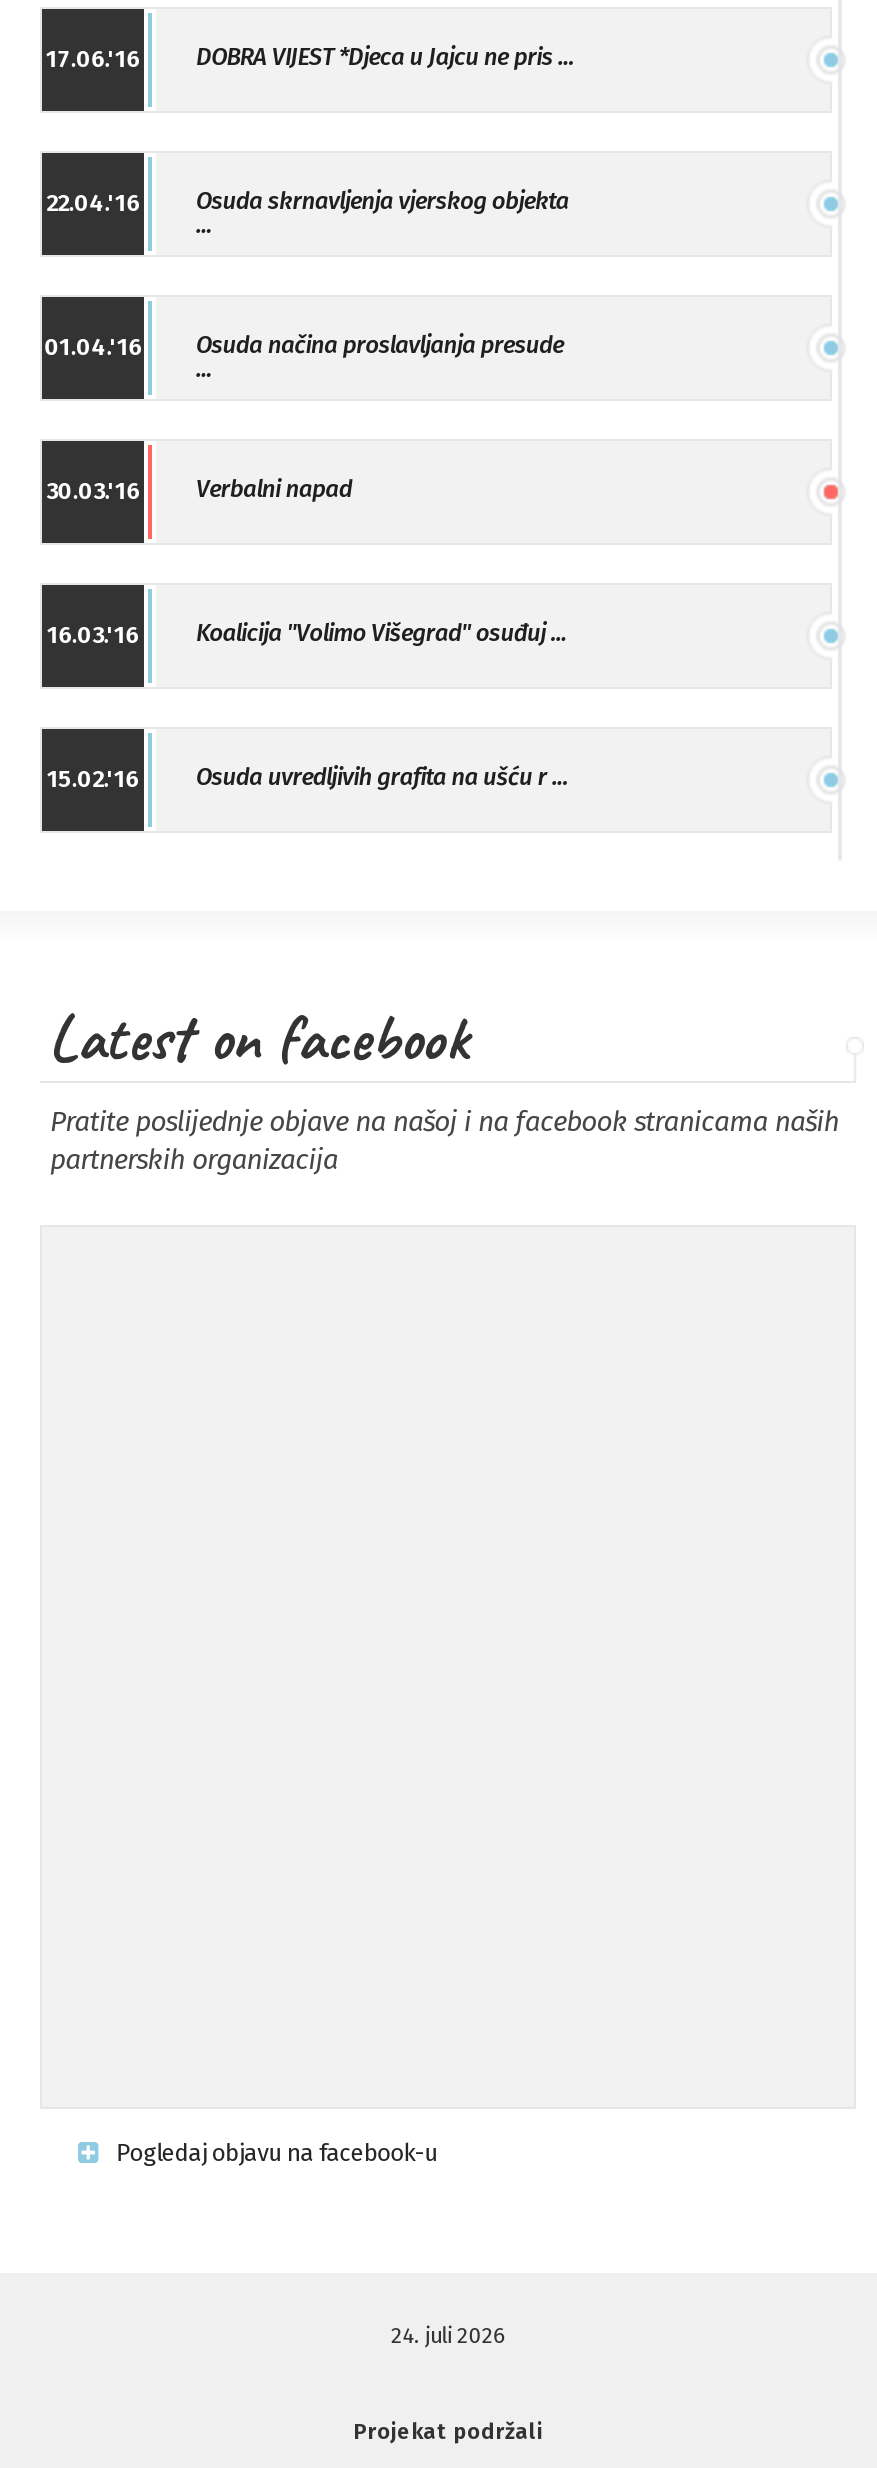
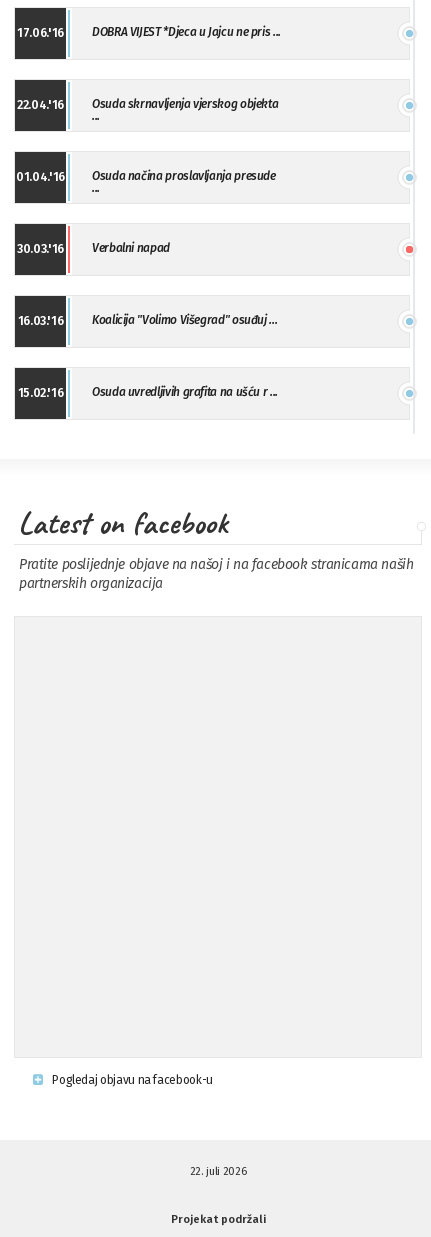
- 24. juli 2026
+ 22. juli 2026
